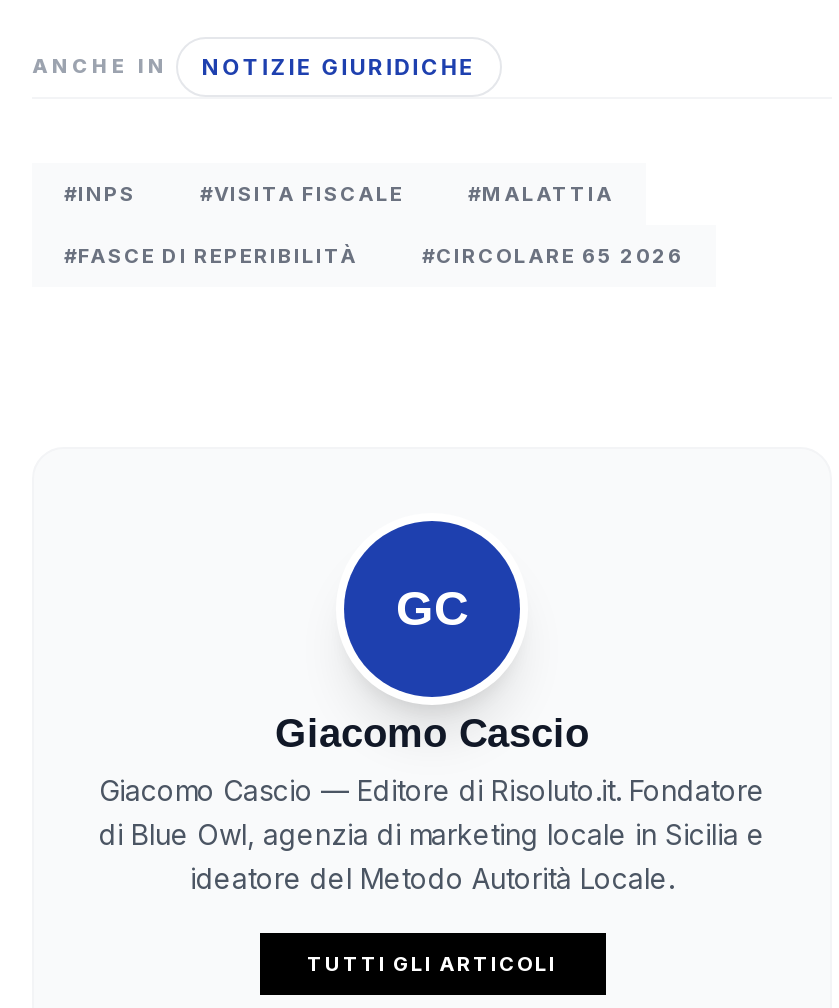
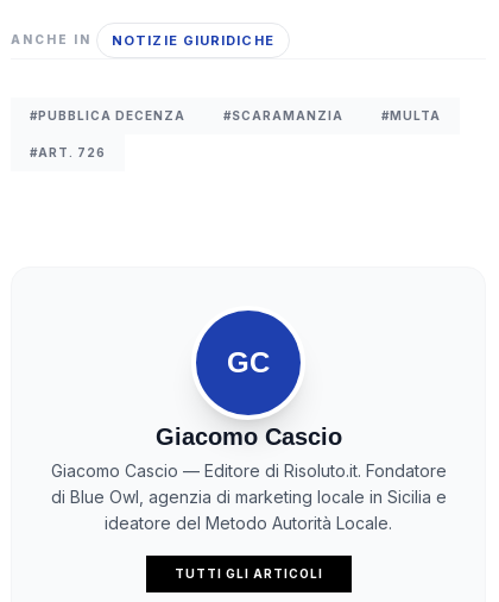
- #INPS
- #VISITA FISCALE
- #MALATTIA
+ #PUBBLICA DECENZA
+ #SCARAMANZIA
+ #MULTA

- #FASCE DI REPERIBILITÀ
- #CIRCOLARE 65 2026
+ #ART. 726
